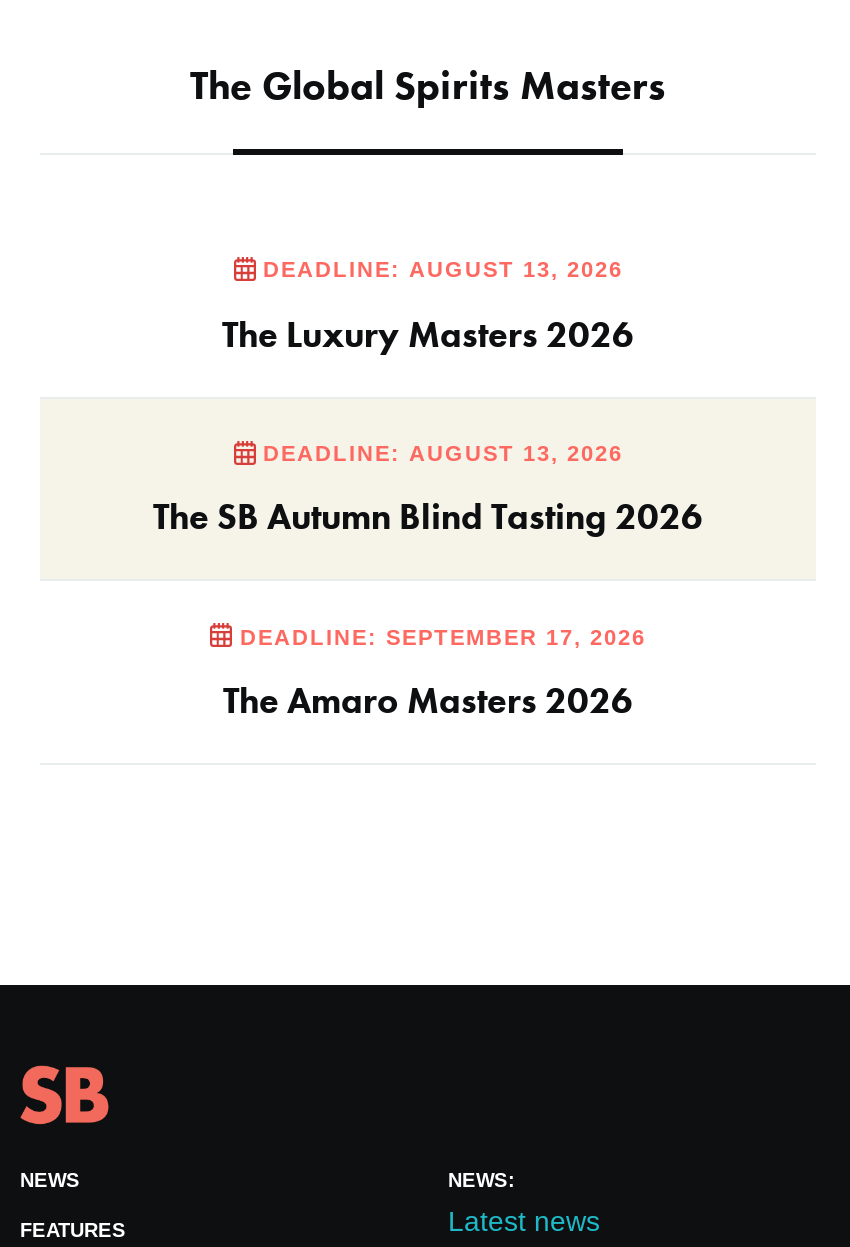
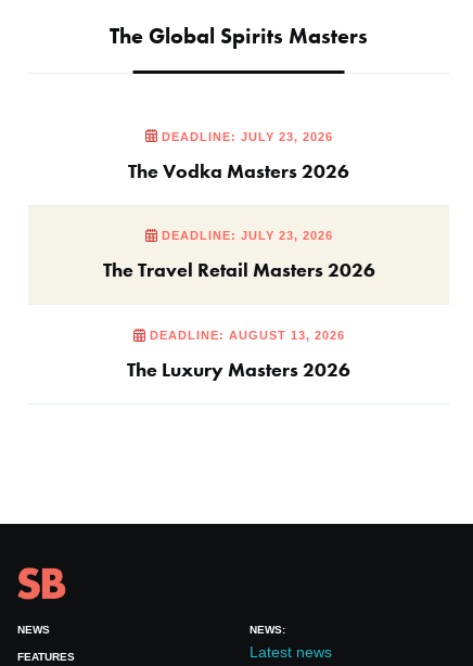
+ DEADLINE: JULY 23, 2026
+ The Vodka Masters 2026
+ DEADLINE: JULY 23, 2026
+ The Travel Retail Masters 2026

moved down: DEADLINE: AUGUST 13, 2026 | The Luxury Masters 2026

- DEADLINE: AUGUST 13, 2026
- The SB Autumn Blind Tasting 2026
- DEADLINE: SEPTEMBER 17, 2026
- The Amaro Masters 2026
